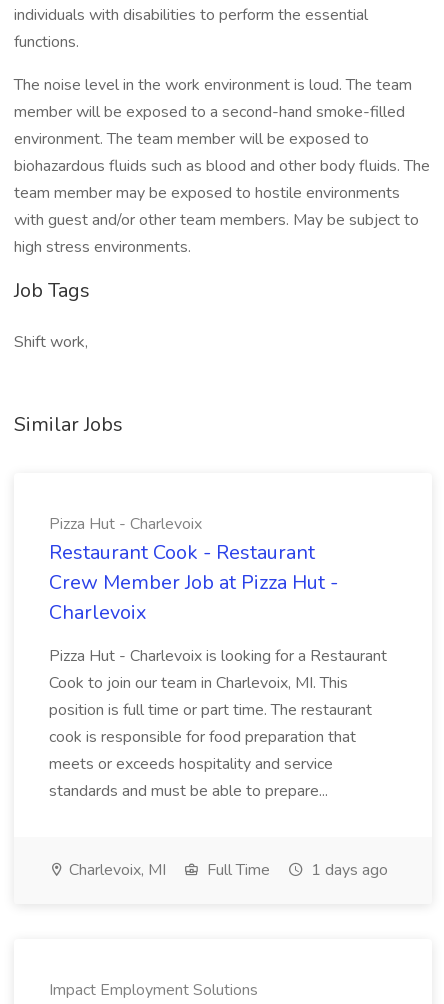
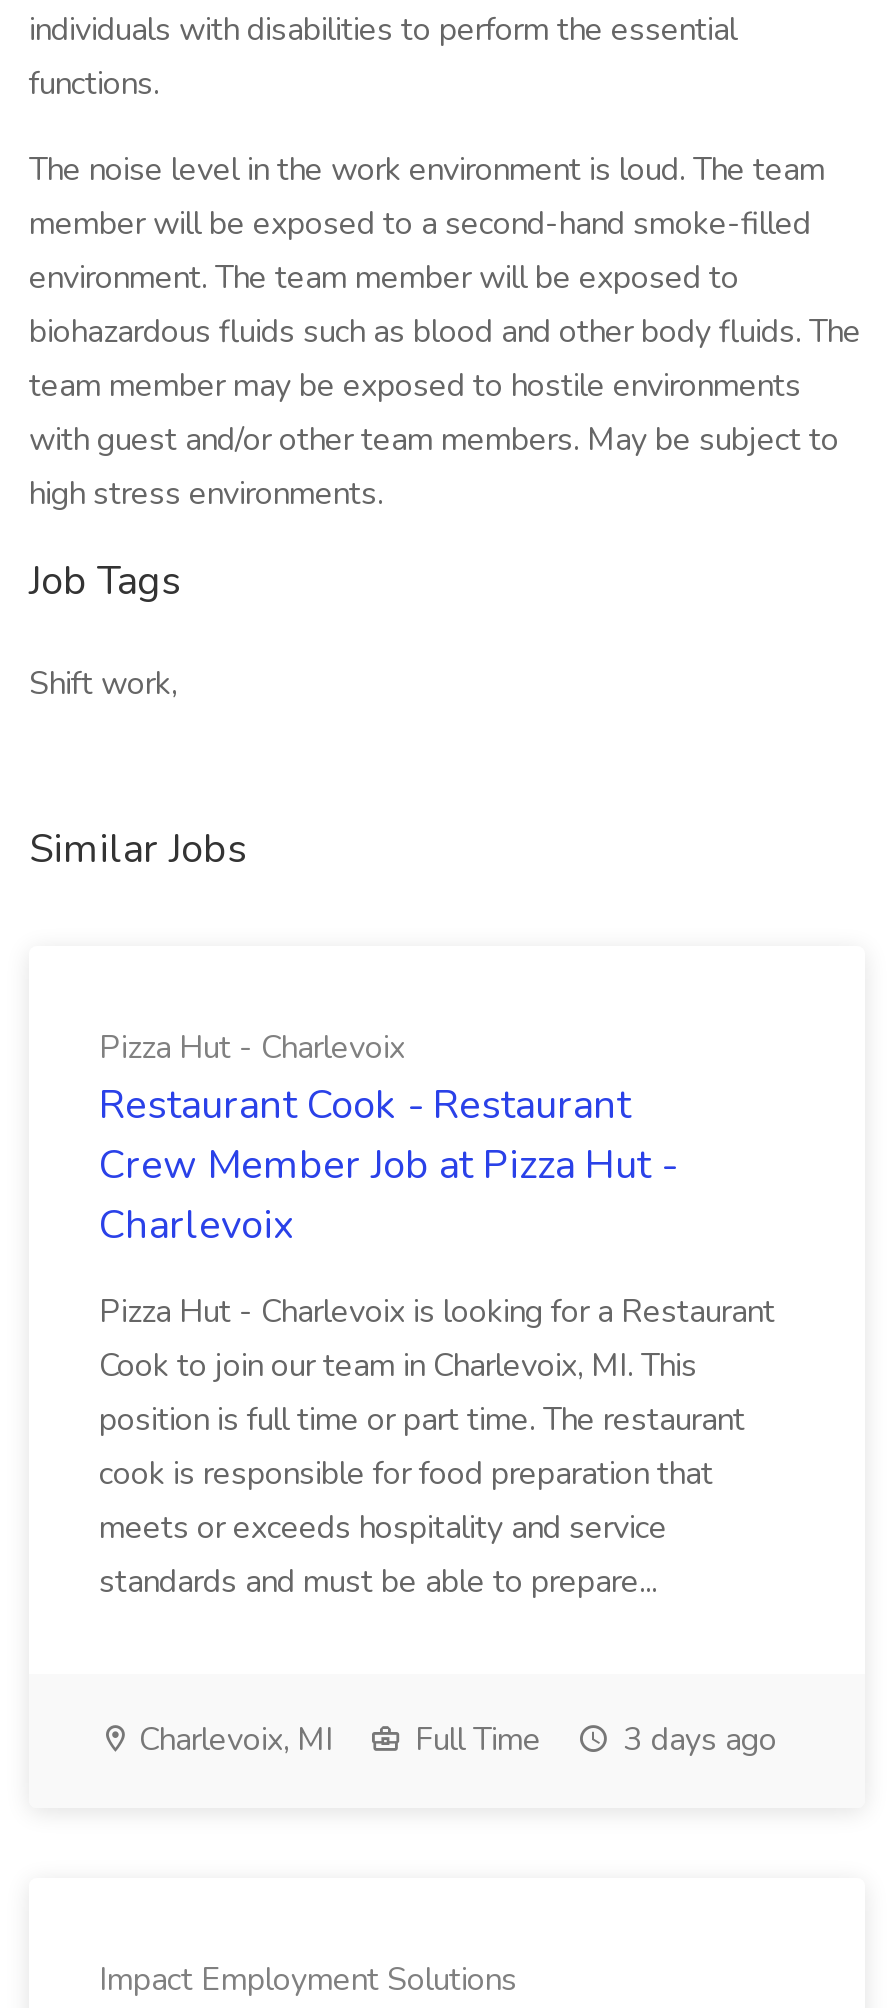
- Charlevoix, MI Full Time 1 days ago
+ Charlevoix, MI Full Time 3 days ago
